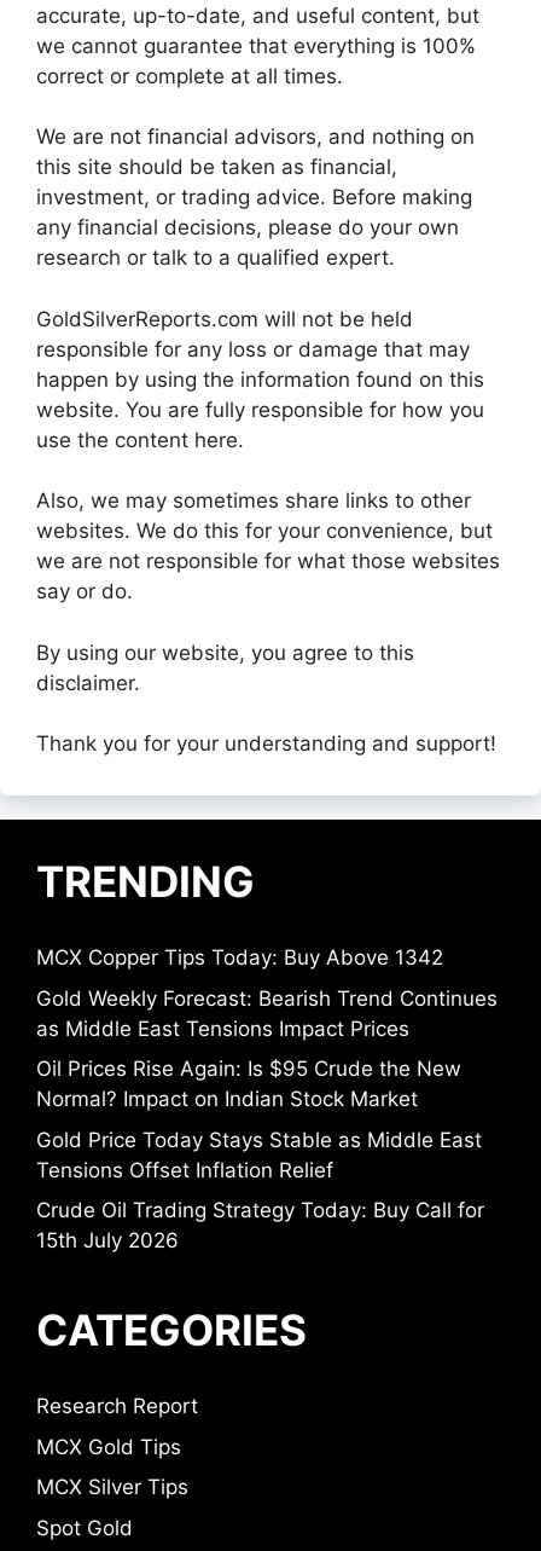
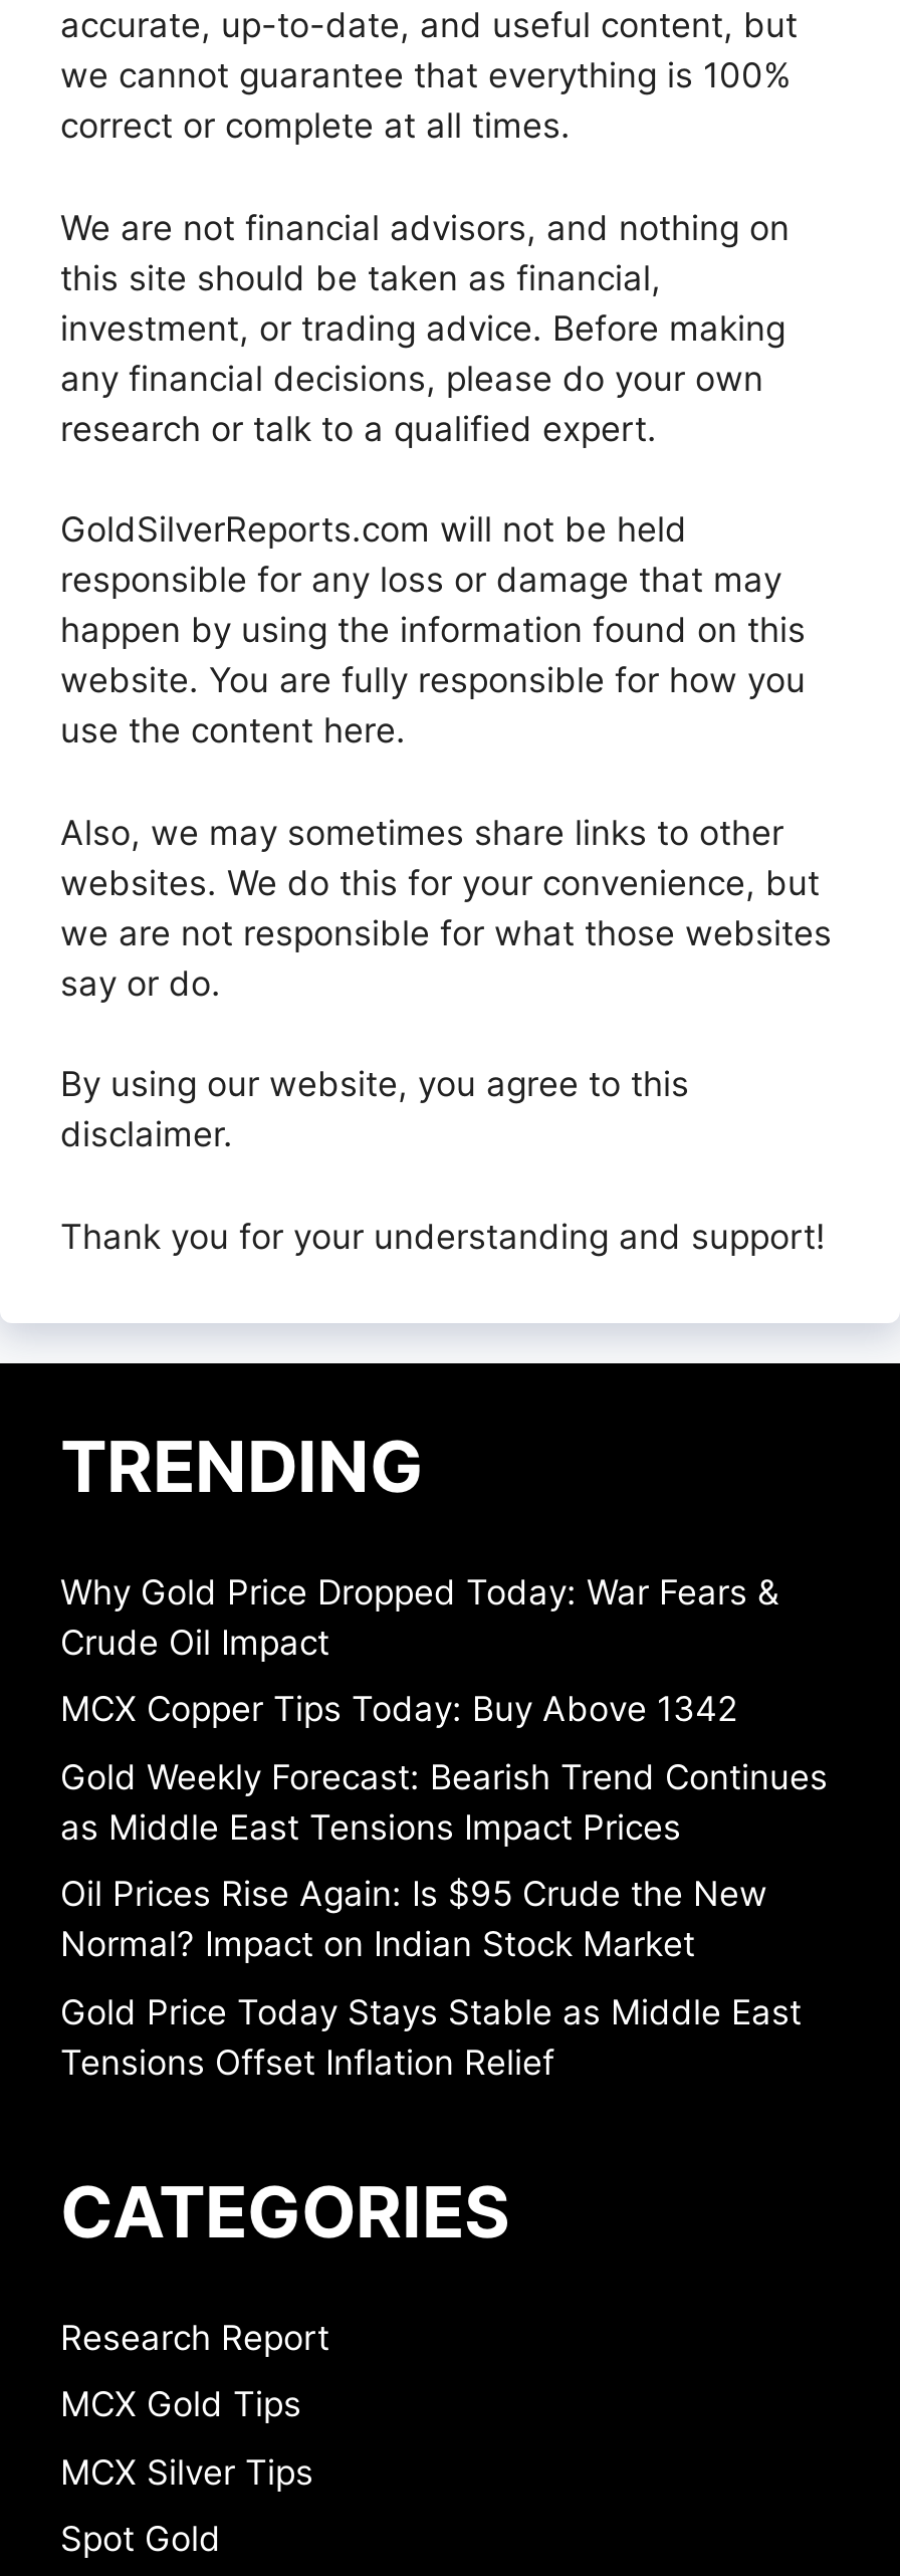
+ Why Gold Price Dropped Today: War Fears &
+ Crude Oil Impact

moved down: MCX Copper Tips Today: Buy Above 1342 | Gold Weekly Forecast: Bearish Trend Continues | as Middle East Tensions Impact Prices | Oil Prices Rise Again: Is $95 Crude the New | Normal? Impact on Indian Stock Market | Gold Price Today Stays Stable as Middle East | Tensions Offset Inflation Relief

- Crude Oil Trading Strategy Today: Buy Call for
- 15th July 2026
